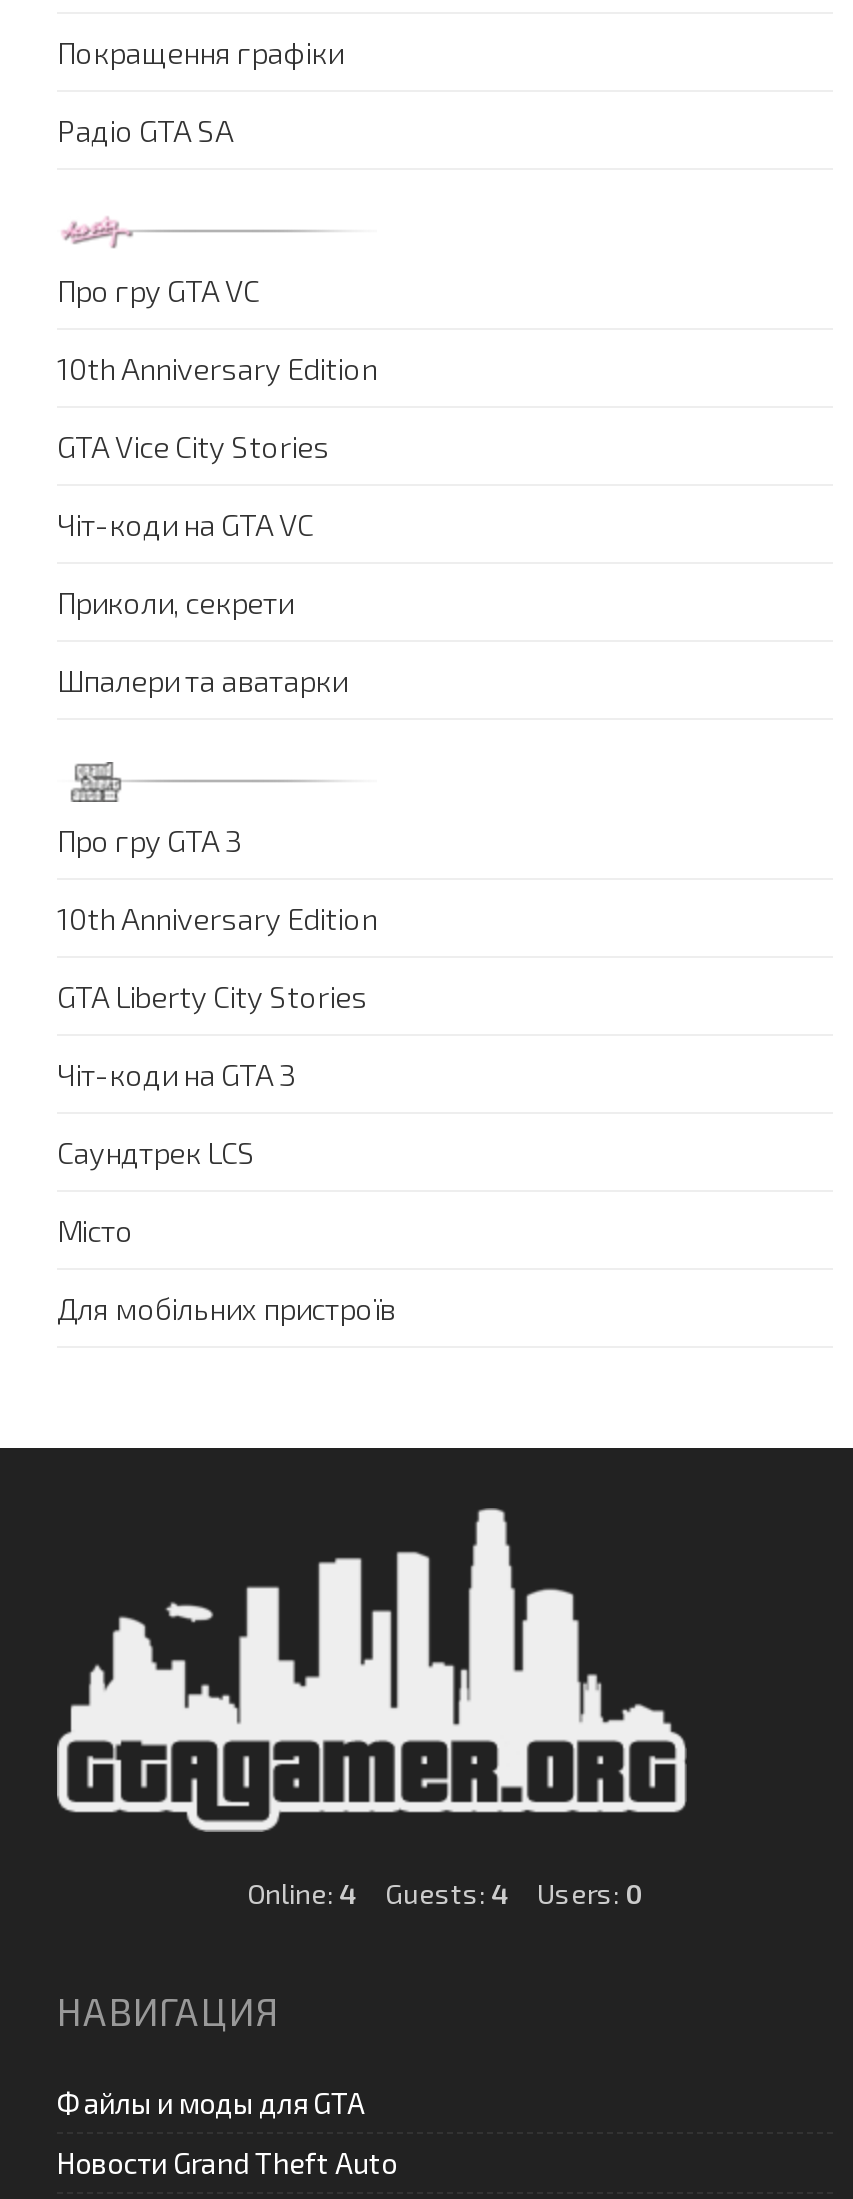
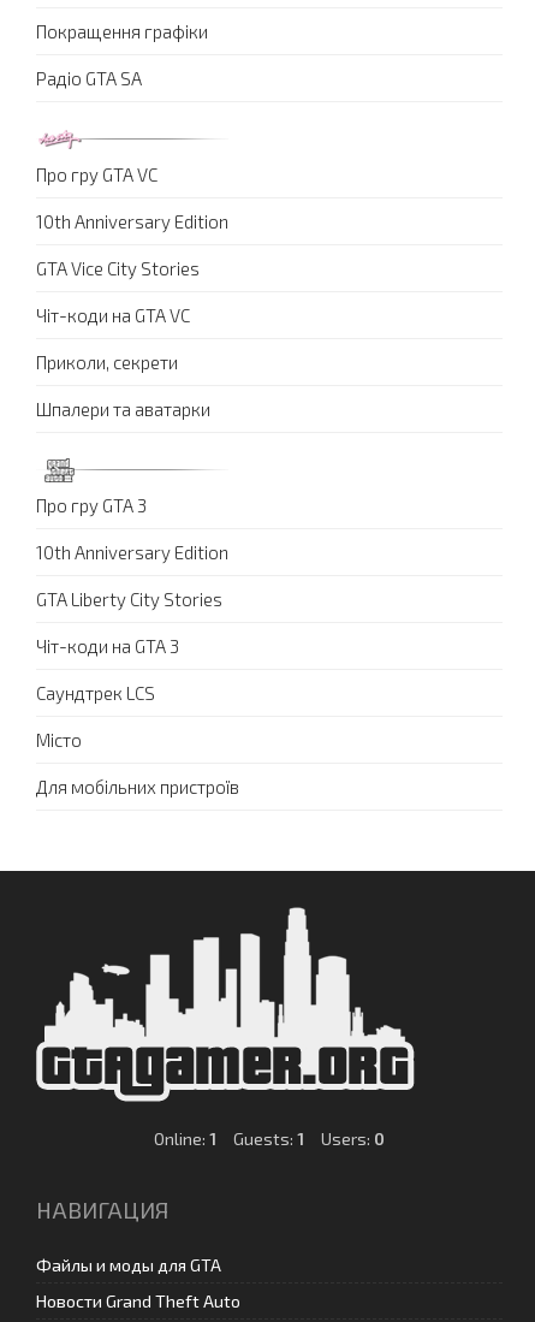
- Online: 4
+ Online: 1

- Guests: 4
+ Guests: 1
